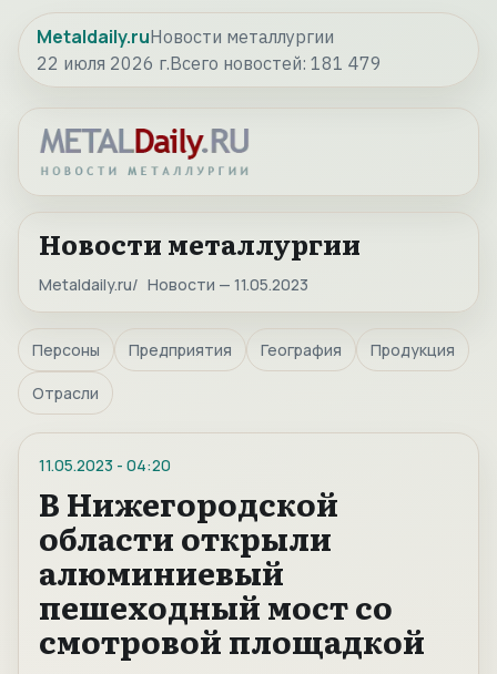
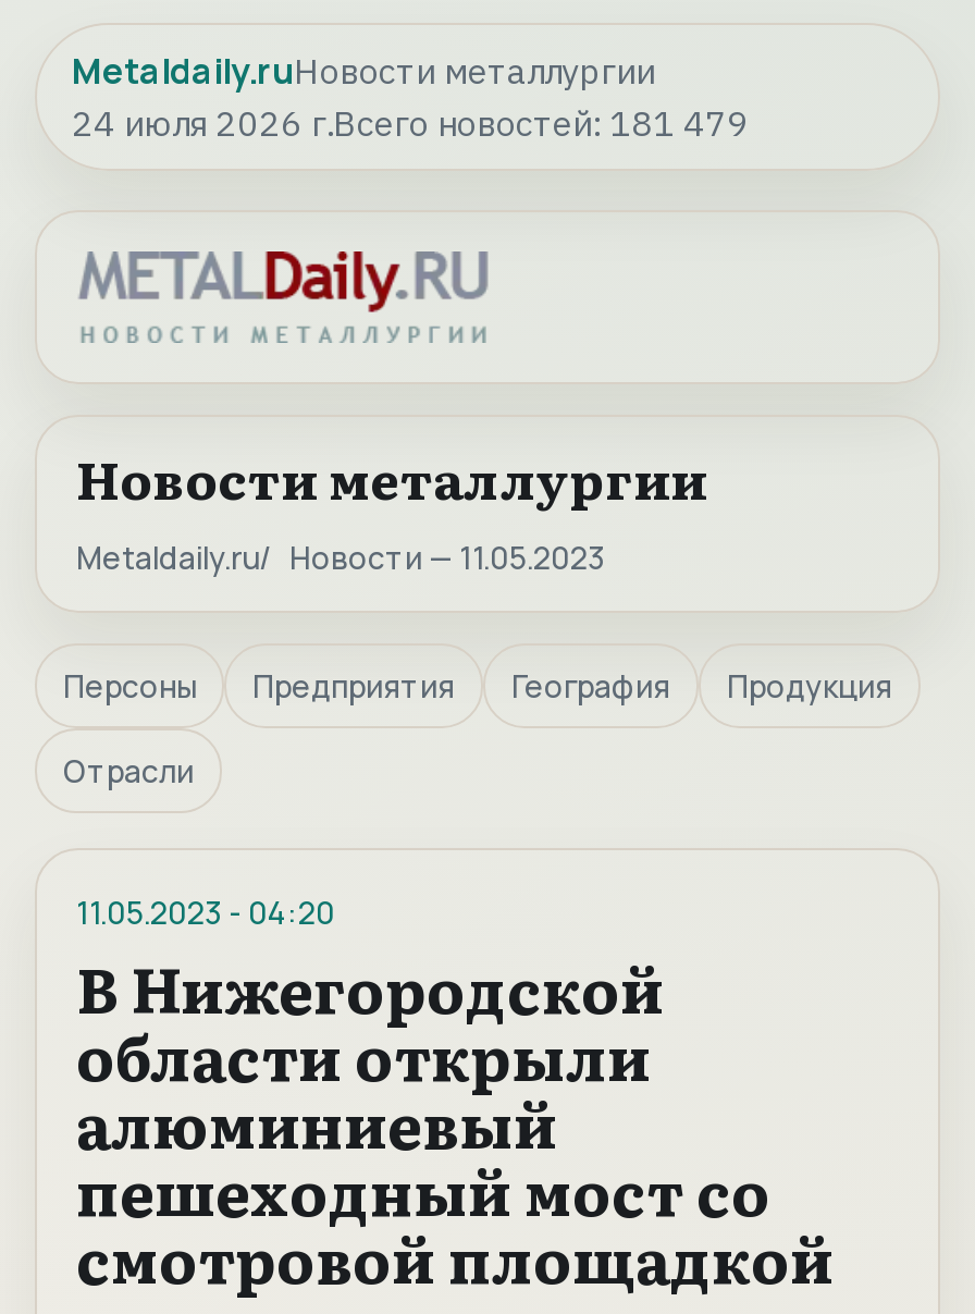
- 22 июля 2026 г.Всего новостей: 181 479
+ 24 июля 2026 г.Всего новостей: 181 479
